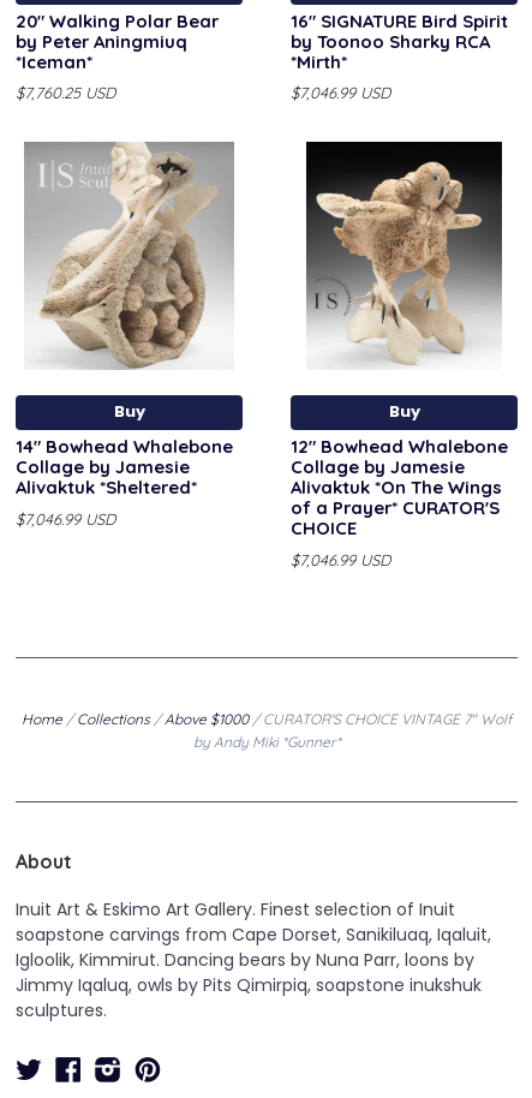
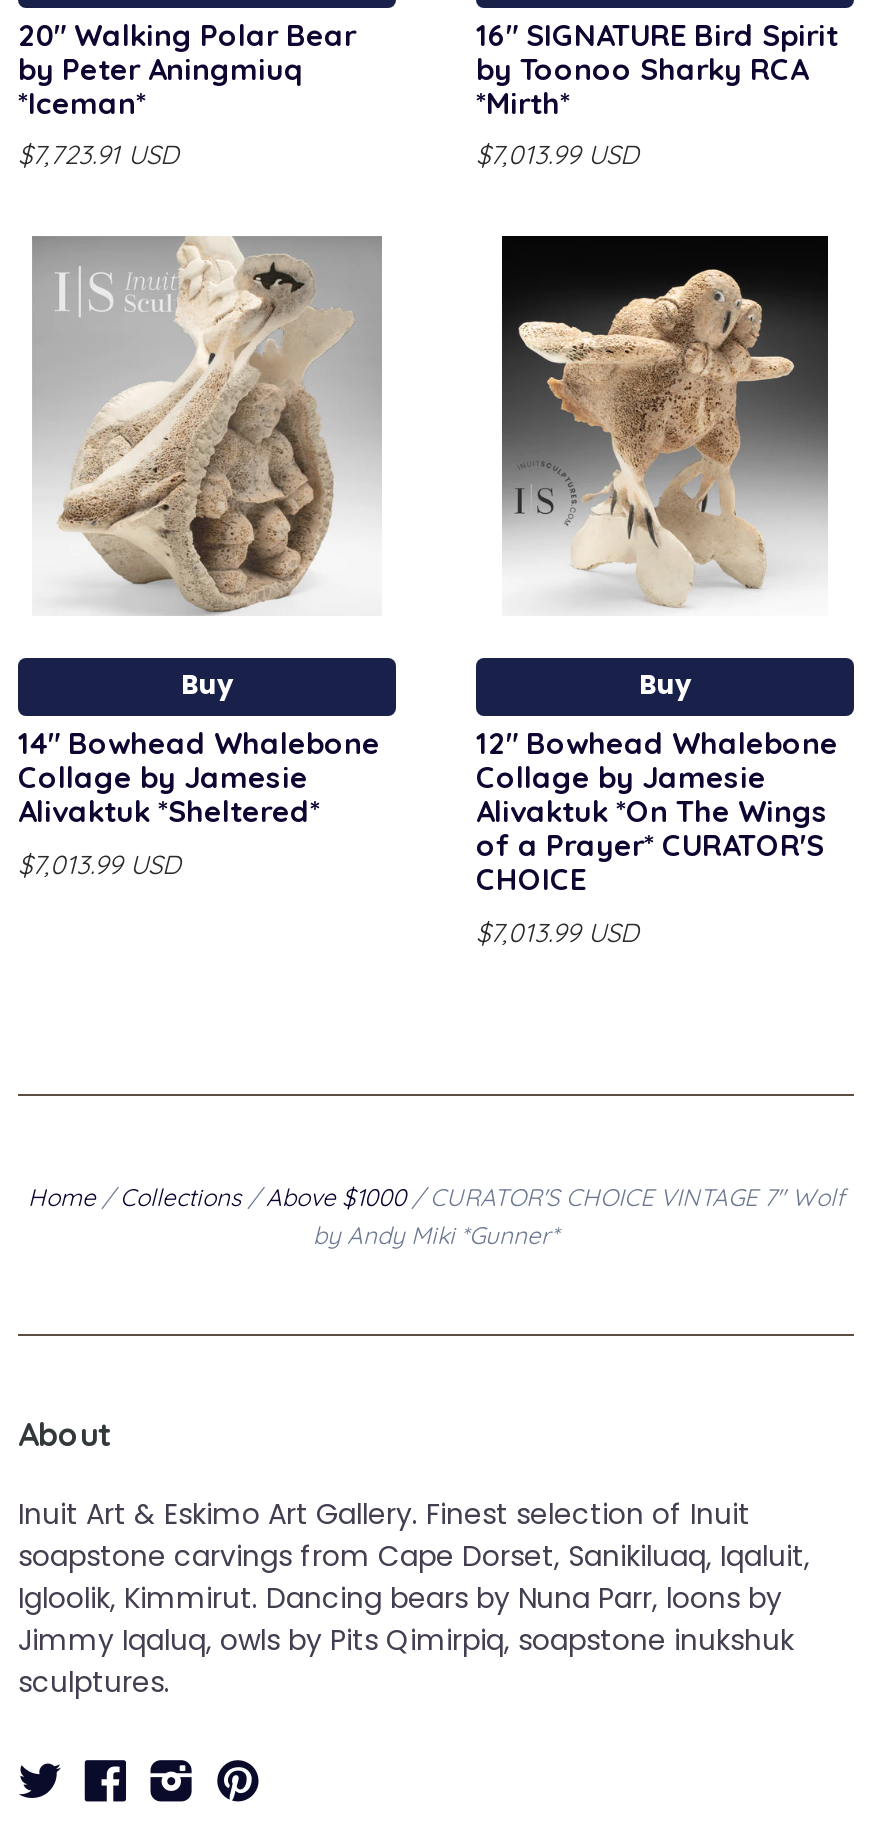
- $7,760.25 USD
+ $7,723.91 USD

- $7,046.99 USD
+ $7,013.99 USD

- $7,046.99 USD
+ $7,013.99 USD

- $7,046.99 USD
+ $7,013.99 USD
